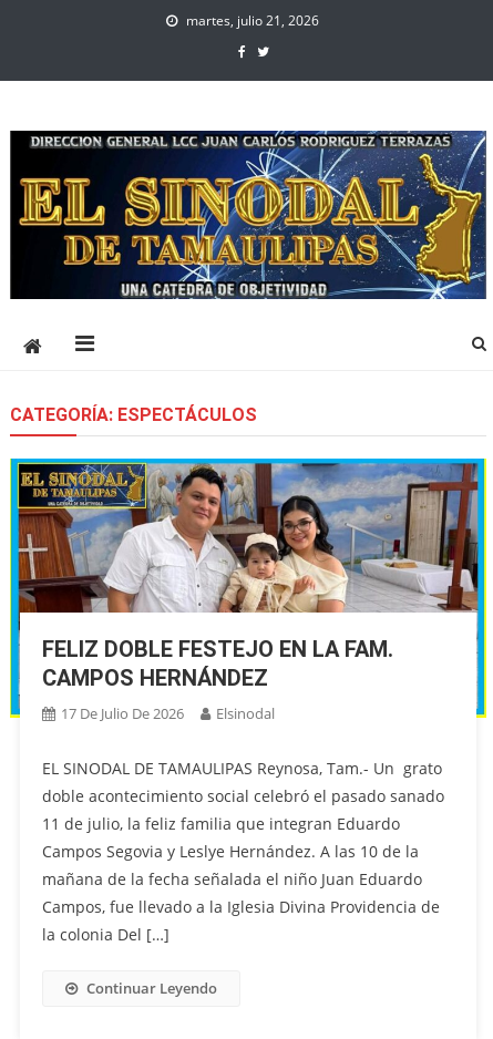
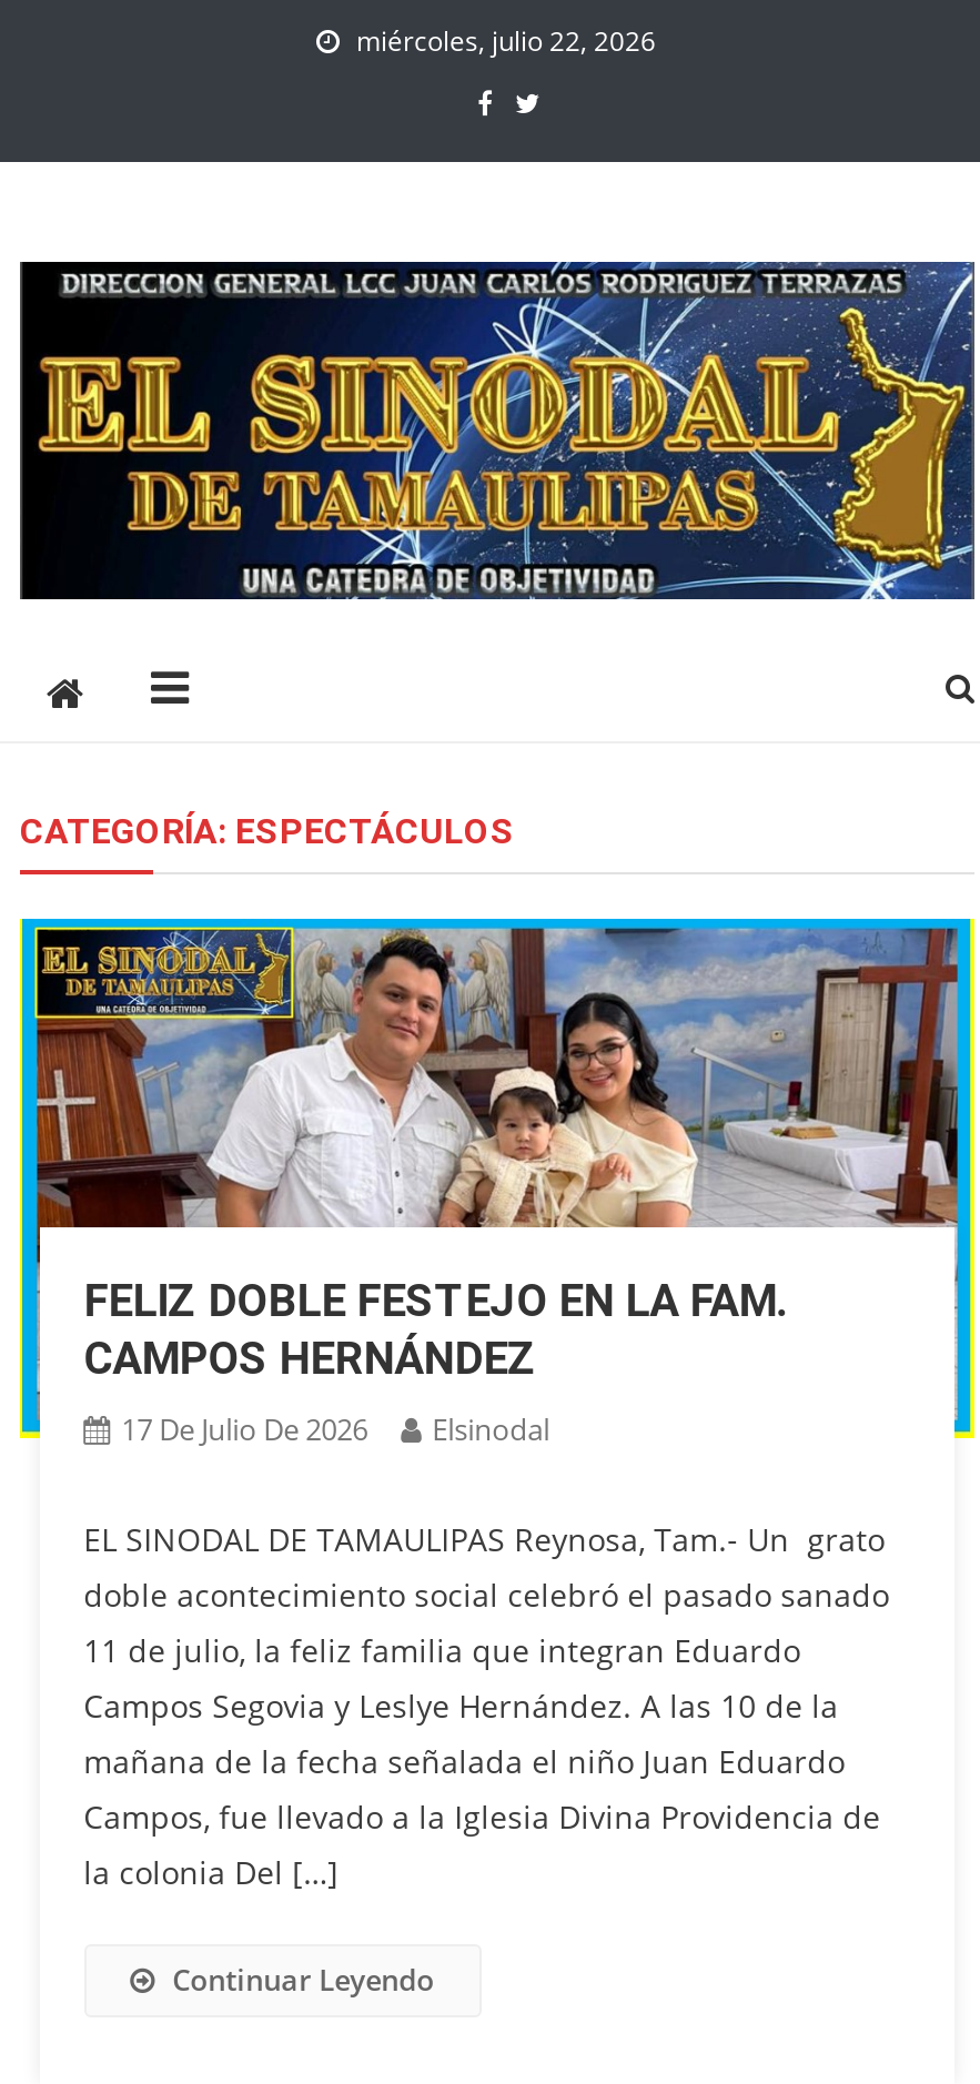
- martes, julio 21, 2026
+ miércoles, julio 22, 2026
